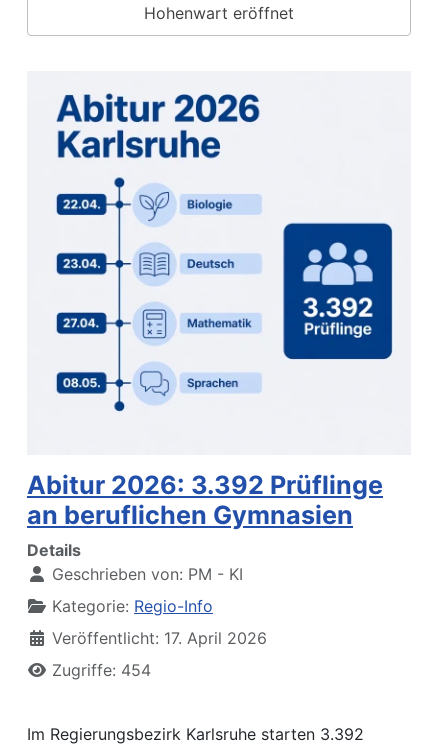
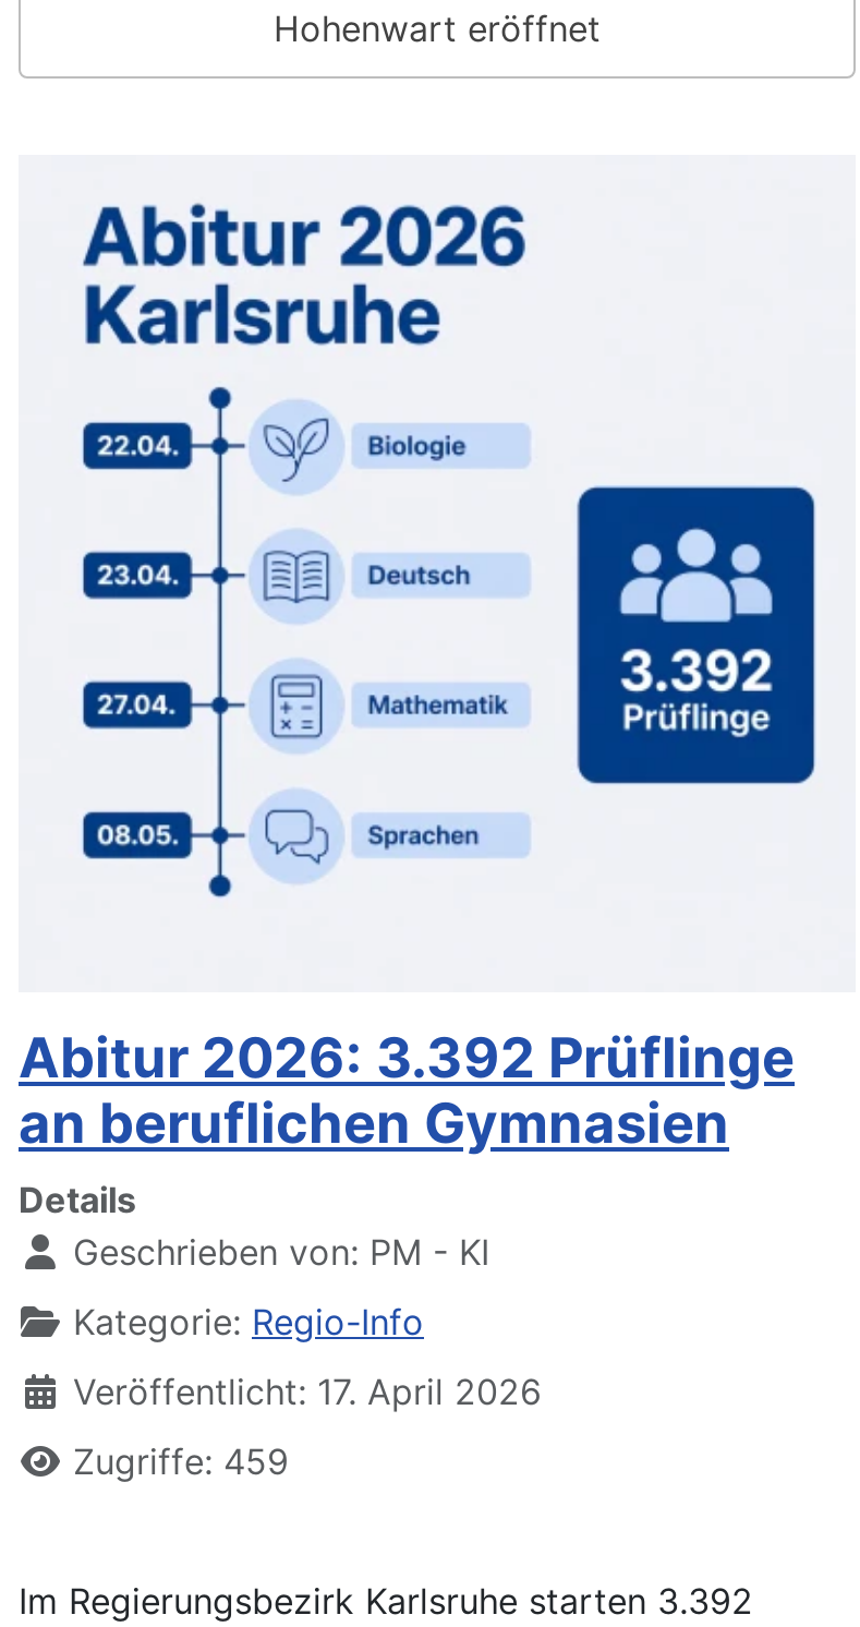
- Zugriffe: 454
+ Zugriffe: 459
